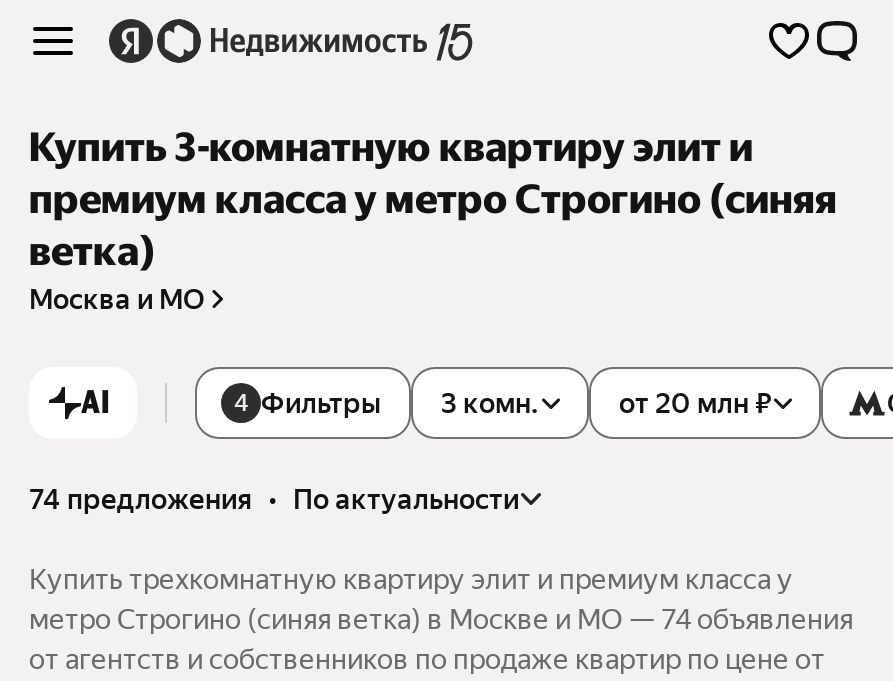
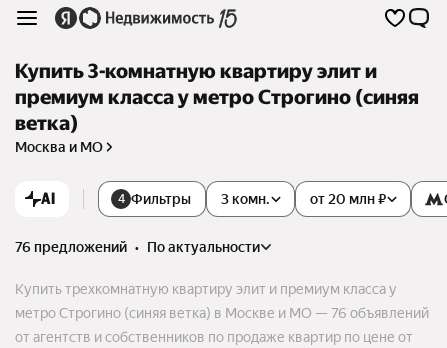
- 74 предложения • по актуальности
+ 76 предложений • по актуальности

- метро Строгино (синяя ветка) в Москве и МО — 74 объявления
+ метро Строгино (синяя ветка) в Москве и МО — 76 объявлений
